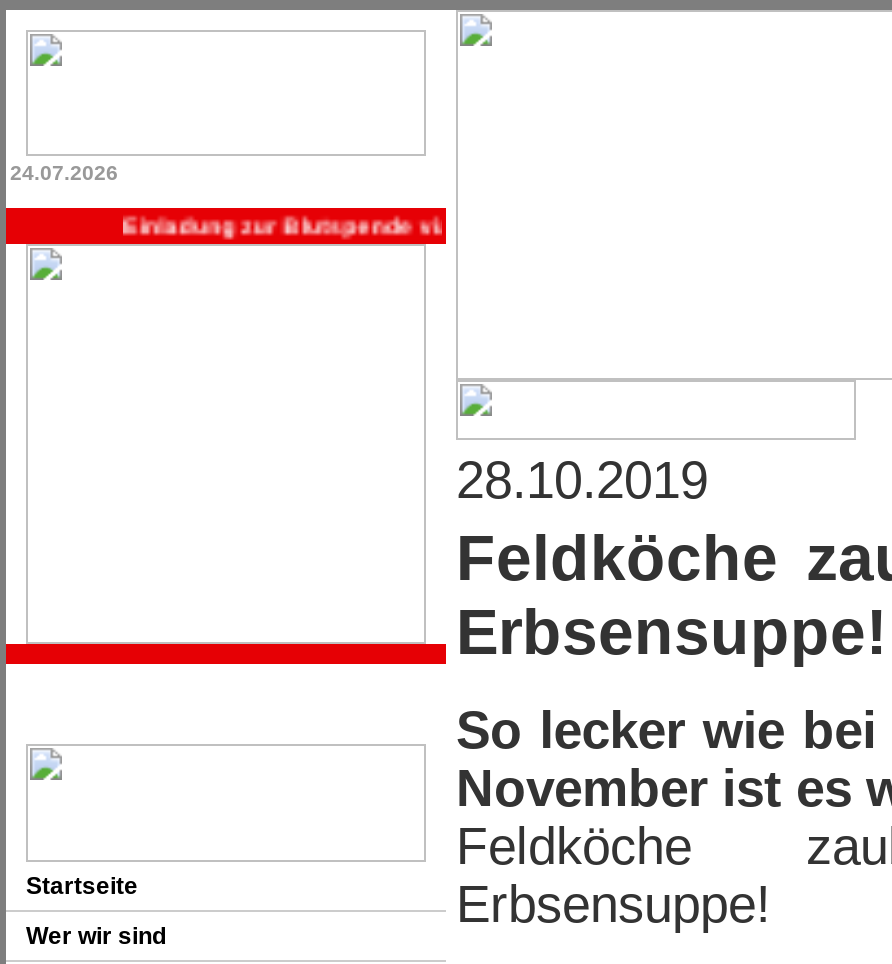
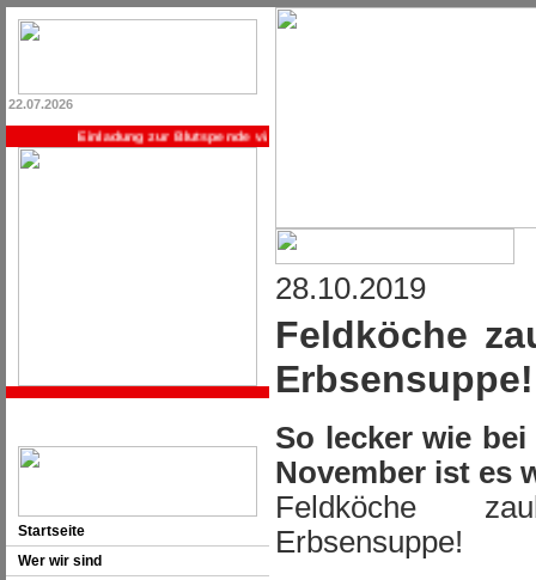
- 24.07.2026
+ 22.07.2026
